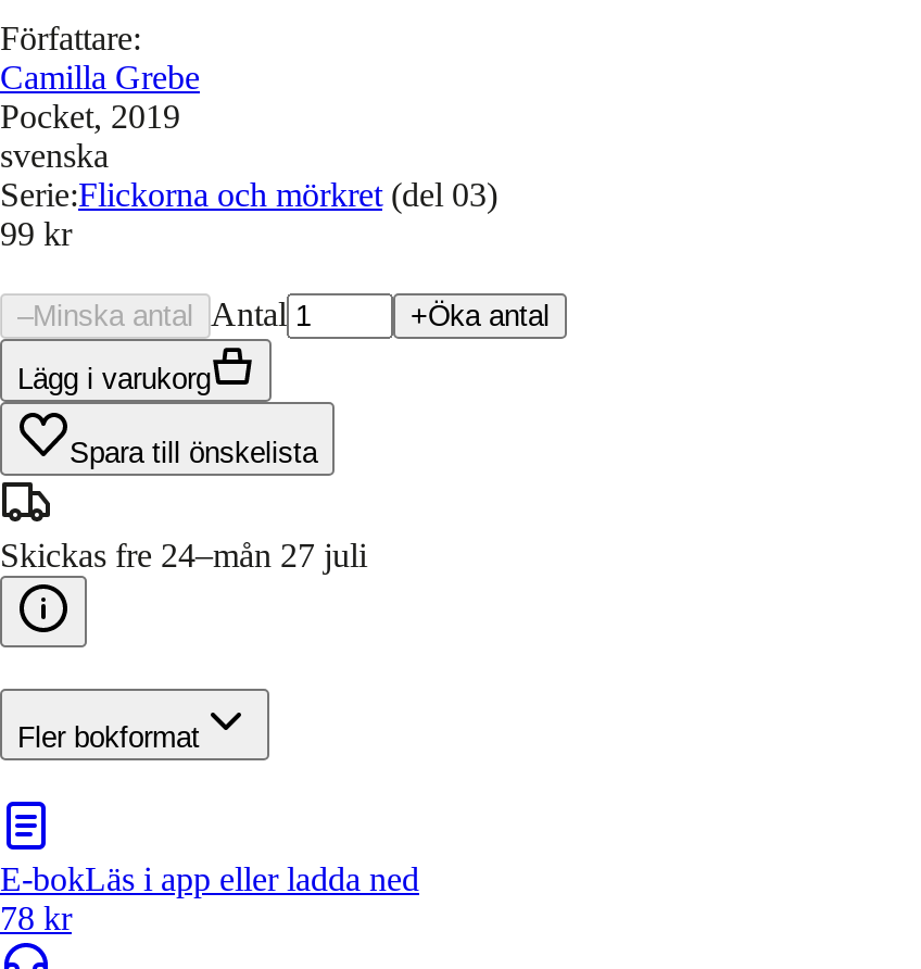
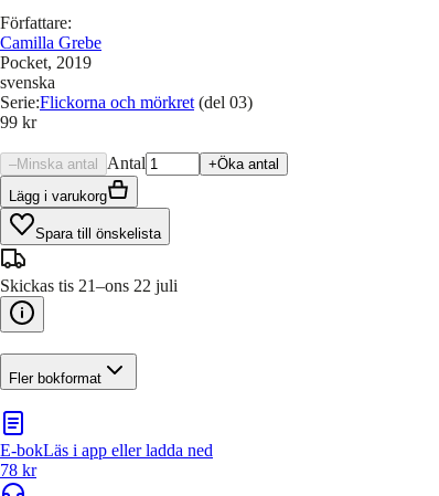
- Skickas fre 24–mån 27 juli
+ Skickas tis 21–ons 22 juli
